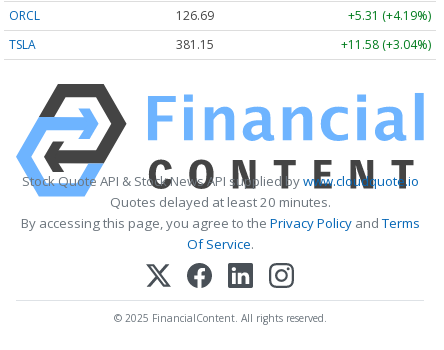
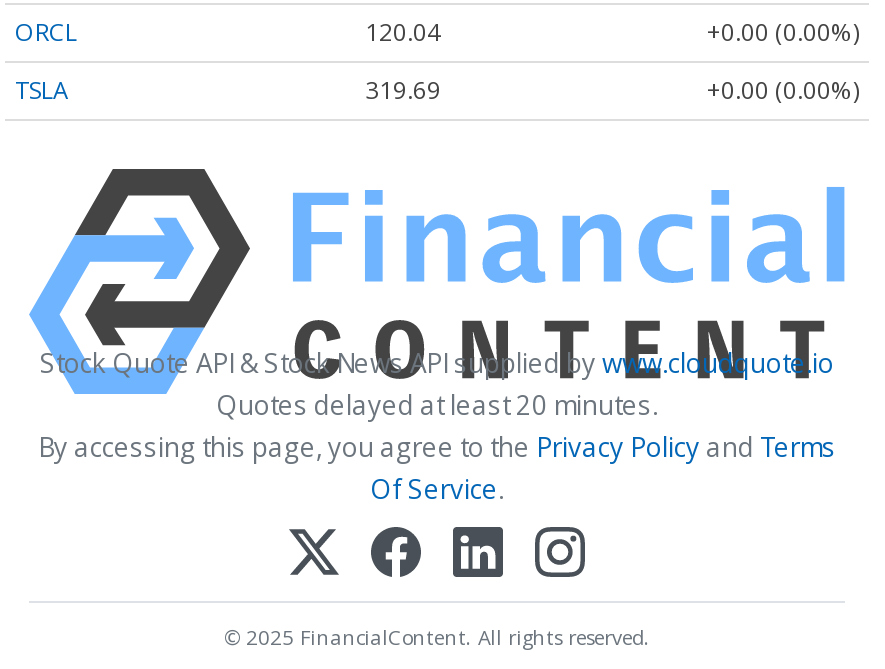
- 126.69
+ 120.04

- +5.31 (+4.19%)
+ +0.00 (0.00%)

- 381.15
+ 319.69

- +11.58 (+3.04%)
+ +0.00 (0.00%)
